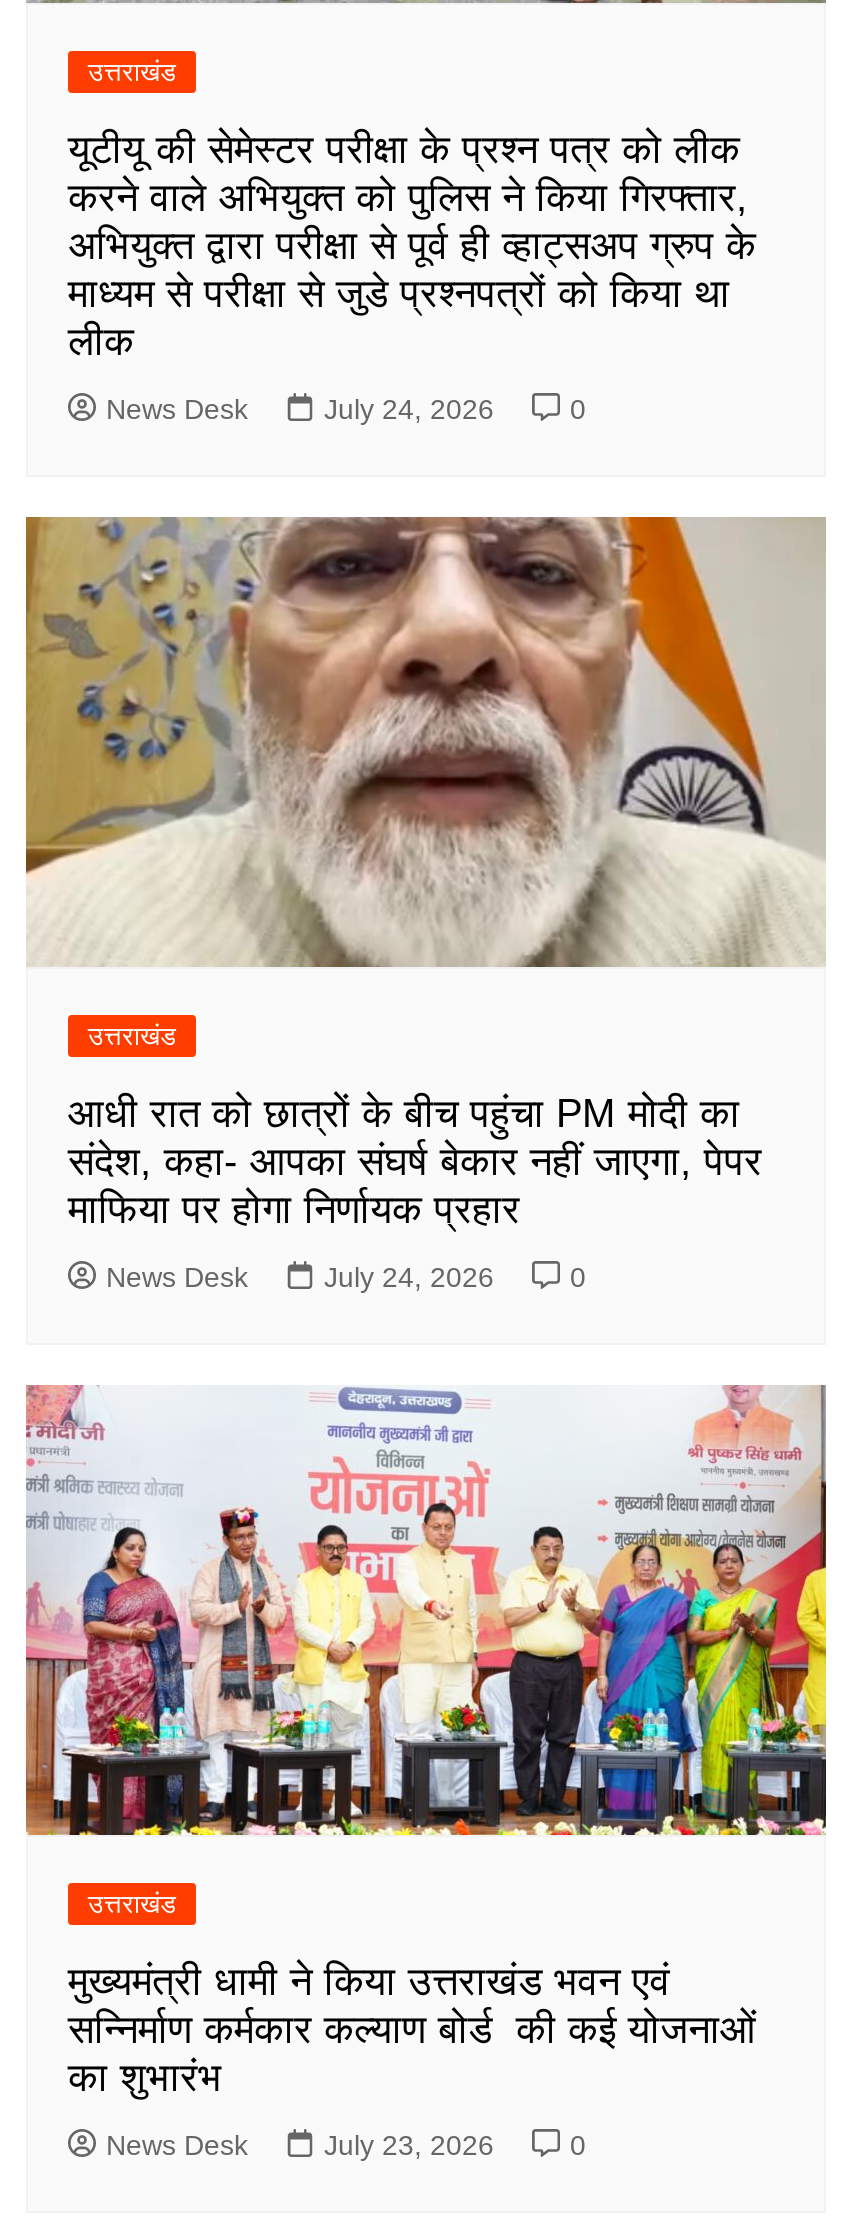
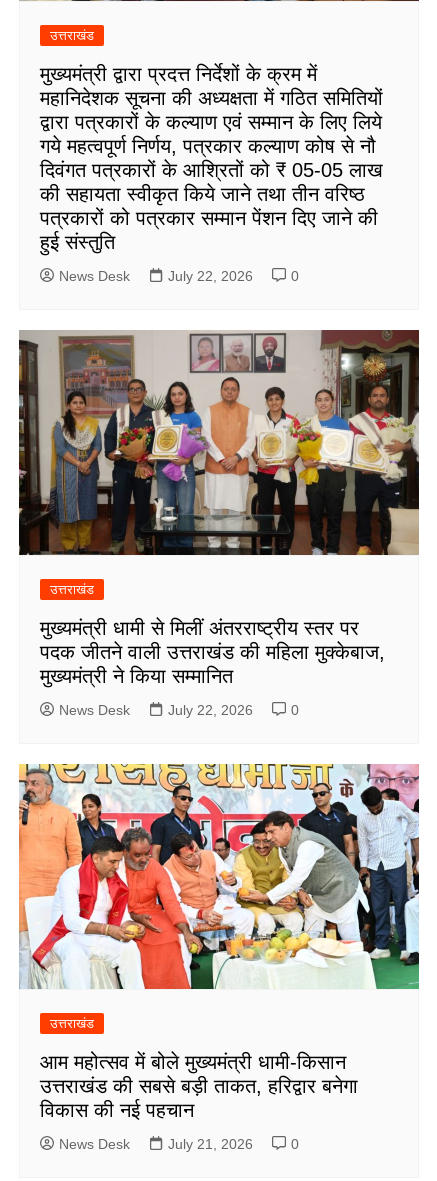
- यूटीयू की सेमेस्टर परीक्षा के प्रश्न पत्र को लीक
- करने वाले अभियुक्त को पुलिस ने किया गिरफ्तार,
- अभियुक्त द्वारा परीक्षा से पूर्व ही व्हाट्सअप ग्रुप के
- माध्यम से परीक्षा से जुडे प्रश्नपत्रों को किया था
- लीक
+ मुख्यमंत्री द्वारा प्रदत्त निर्देशों के क्रम में
+ महानिदेशक सूचना की अध्यक्षता में गठित समितियों
+ द्वारा पत्रकारों के कल्याण एवं सम्मान के लिए लिये
+ गये महत्वपूर्ण निर्णय, पत्रकार कल्याण कोष से नौ
+ दिवंगत पत्रकारों के आश्रितों को ₹ 05-05 लाख
+ की सहायता स्वीकृत किये जाने तथा तीन वरिष्ठ
+ पत्रकारों को पत्रकार सम्मान पेंशन दिए जाने की
+ हुई संस्तुति

- July 24, 2026
+ July 22, 2026

- [image]
+ [image]

- आधी रात को छात्रों के बीच पहुंचा PM मोदी का
- संदेश, कहा- आपका संघर्ष बेकार नहीं जाएगा, पेपर
- माफिया पर होगा निर्णायक प्रहार
+ मुख्यमंत्री धामी से मिलीं अंतरराष्ट्रीय स्तर पर
+ पदक जीतने वाली उत्तराखंड की महिला मुक्केबाज,
+ मुख्यमंत्री ने किया सम्मानित

- July 24, 2026
+ July 22, 2026

- [image]
+ [image]

- मुख्यमंत्री धामी ने किया उत्तराखंड भवन एवं
- सन्निर्माण कर्मकार कल्याण बोर्ड की कई योजनाओं
- का शुभारंभ
+ आम महोत्सव में बोले मुख्यमंत्री धामी-किसान
+ उत्तराखंड की सबसे बड़ी ताकत, हरिद्वार बनेगा
+ विकास की नई पहचान

- July 23, 2026
+ July 21, 2026
